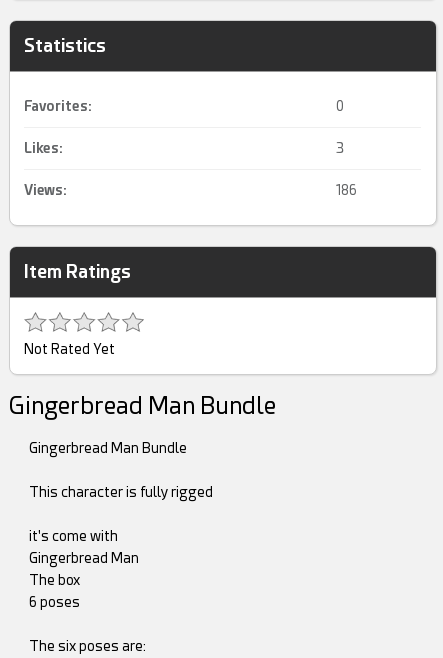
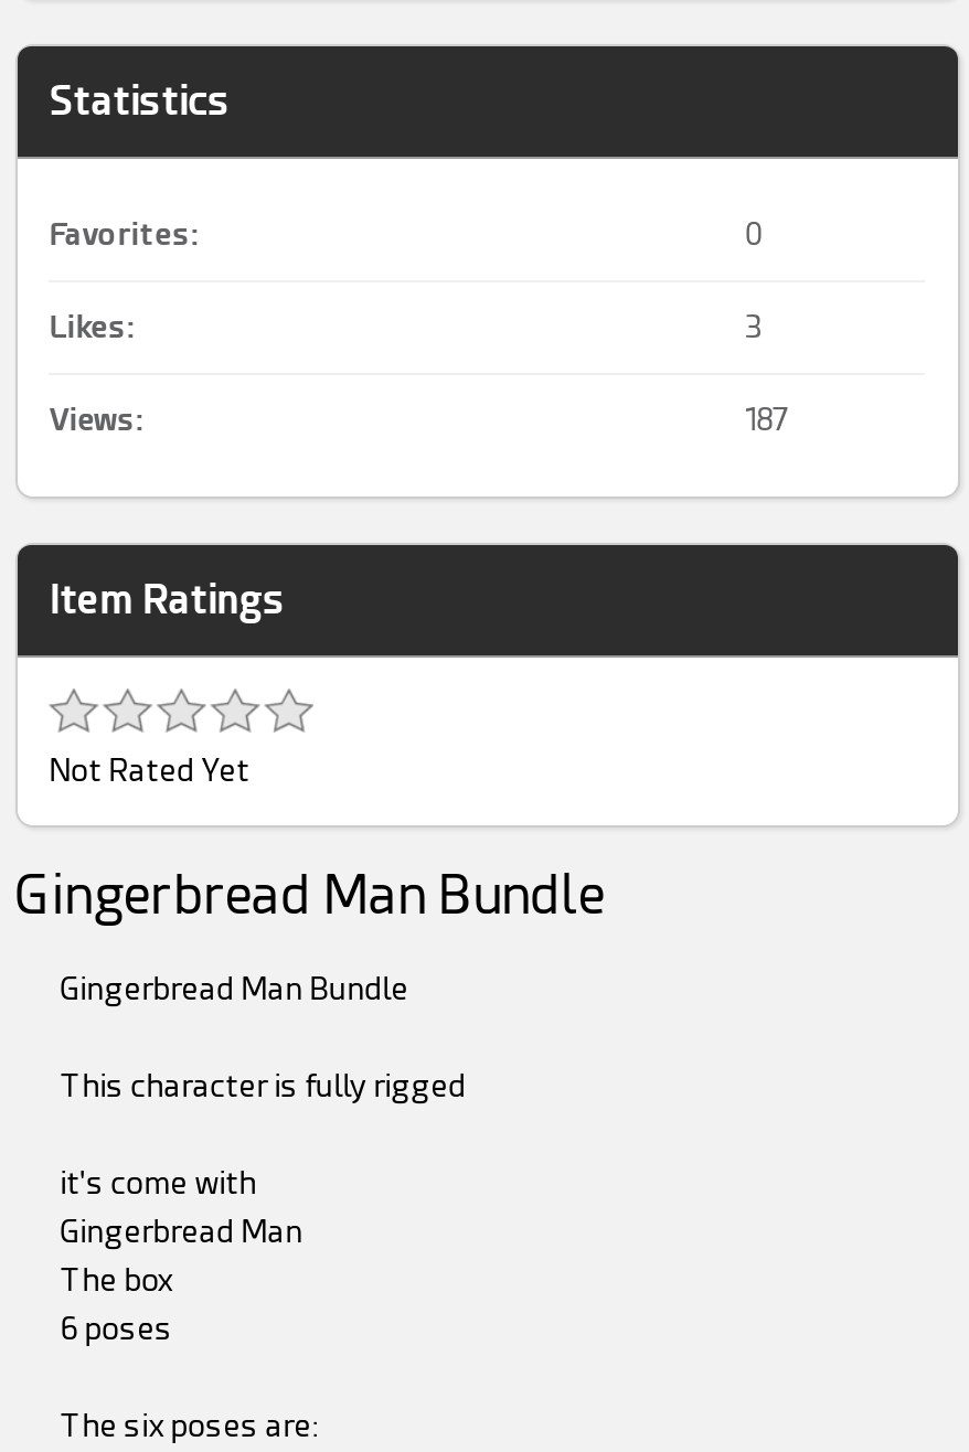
- 186
+ 187
